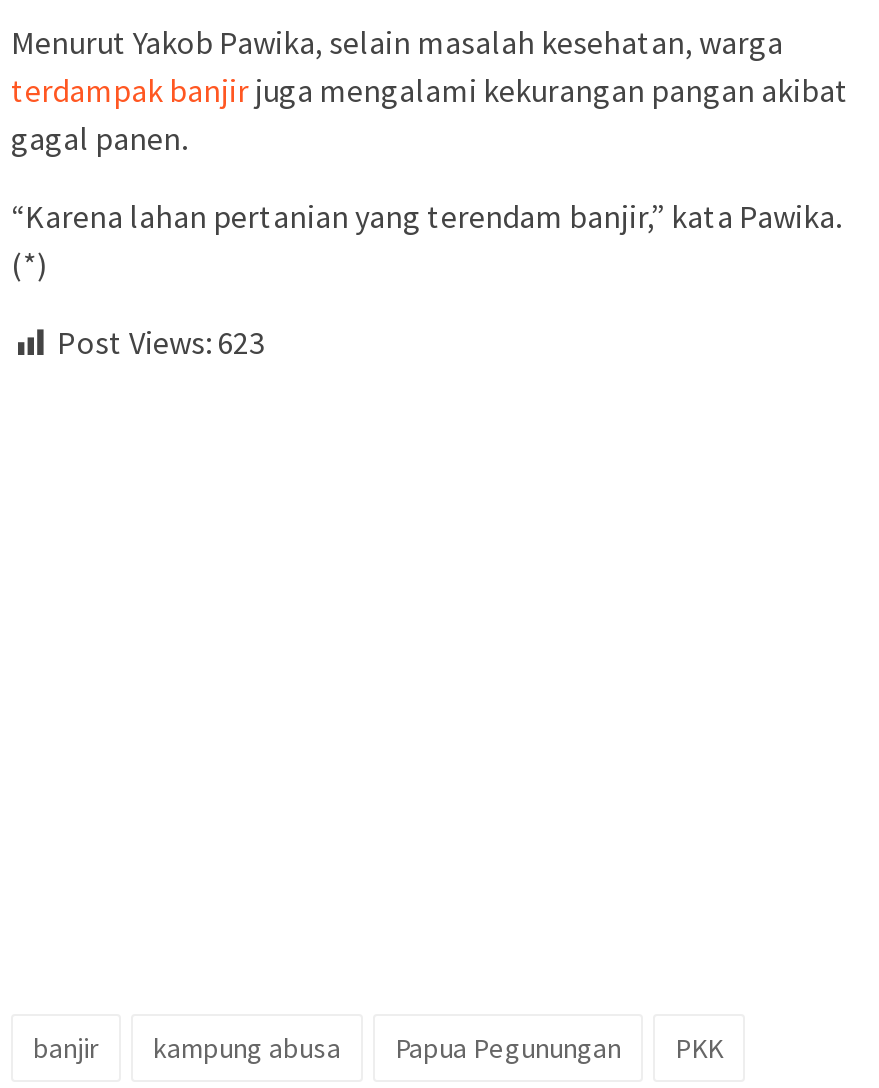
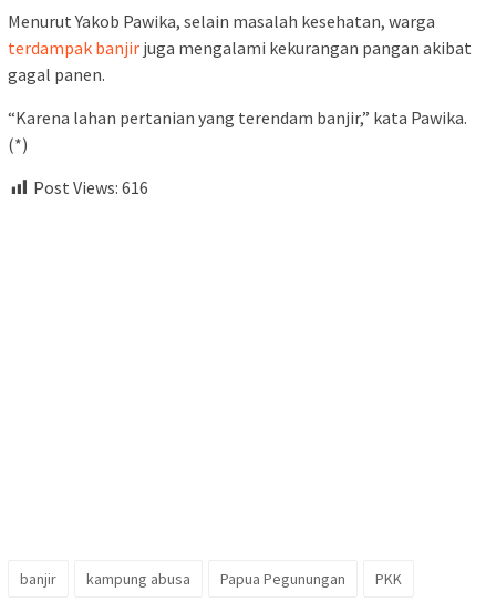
- Post Views: 623
+ Post Views: 616
